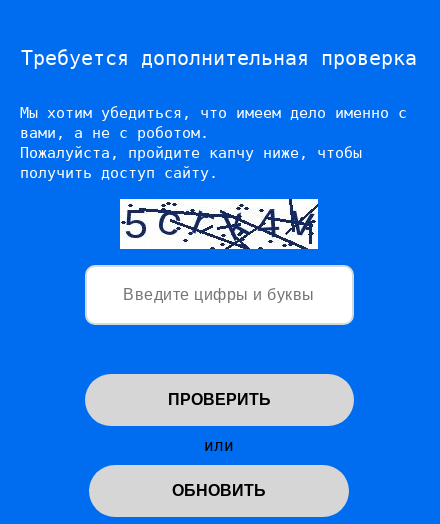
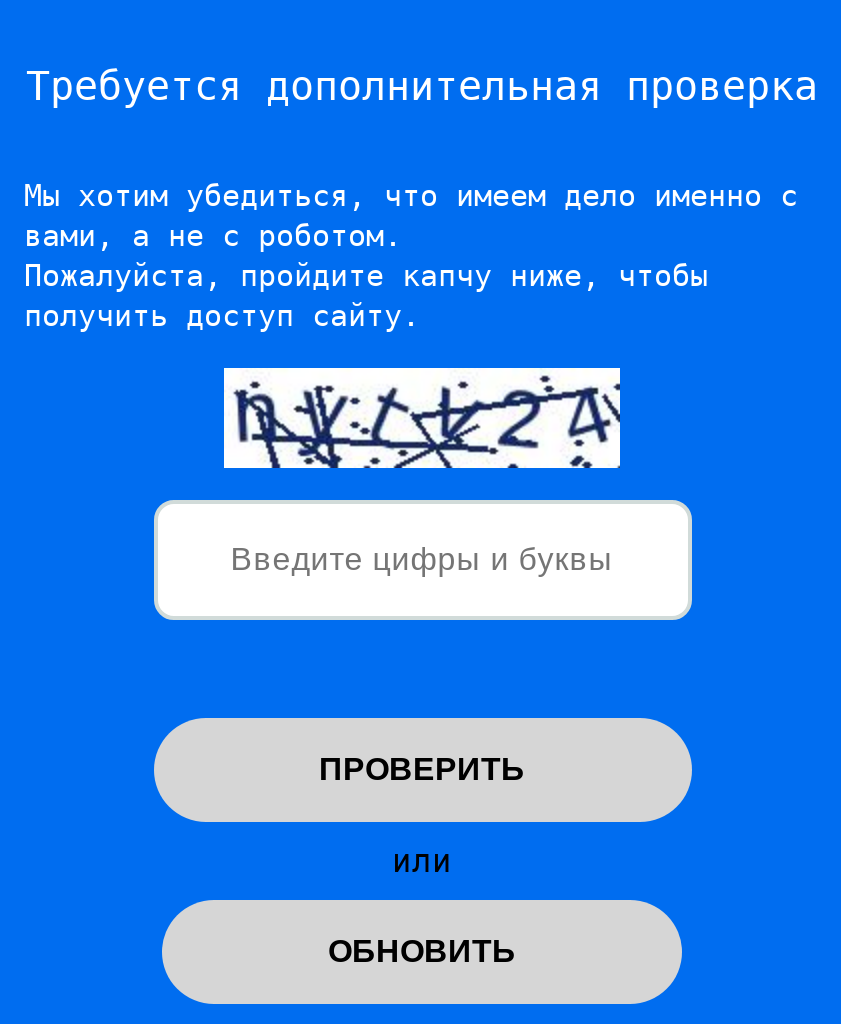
- [image]
+ [image]
